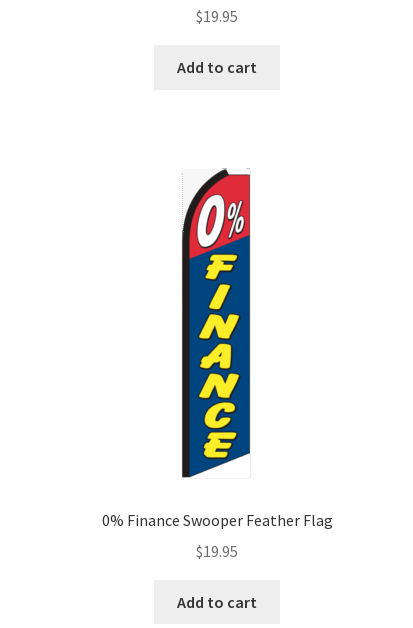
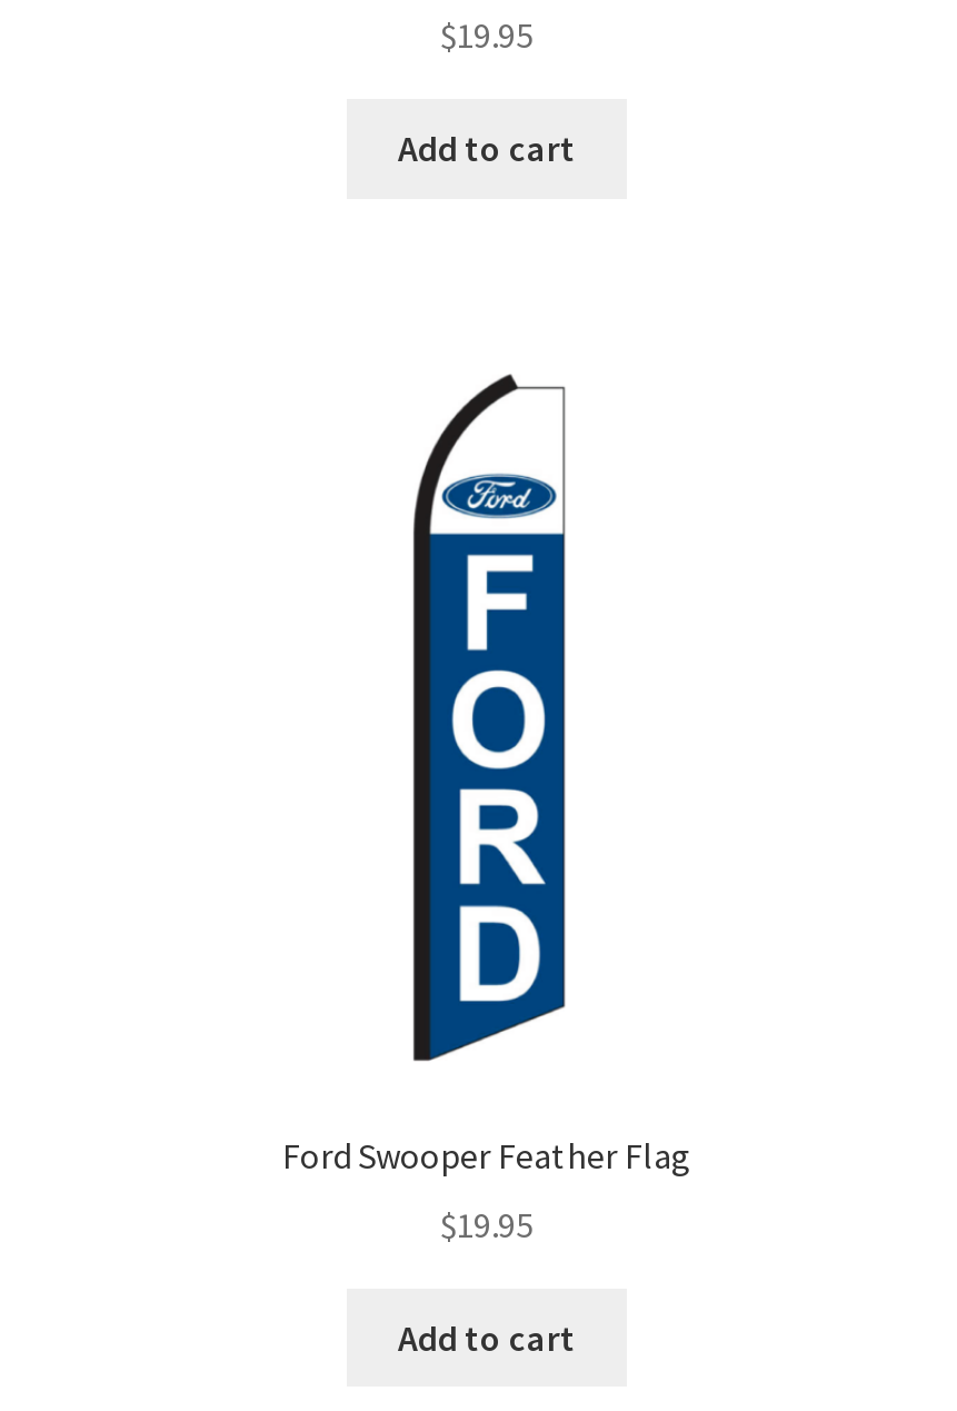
- [image]
- 0% Finance Swooper Feather Flag
+ [image]
+ Ford Swooper Feather Flag
